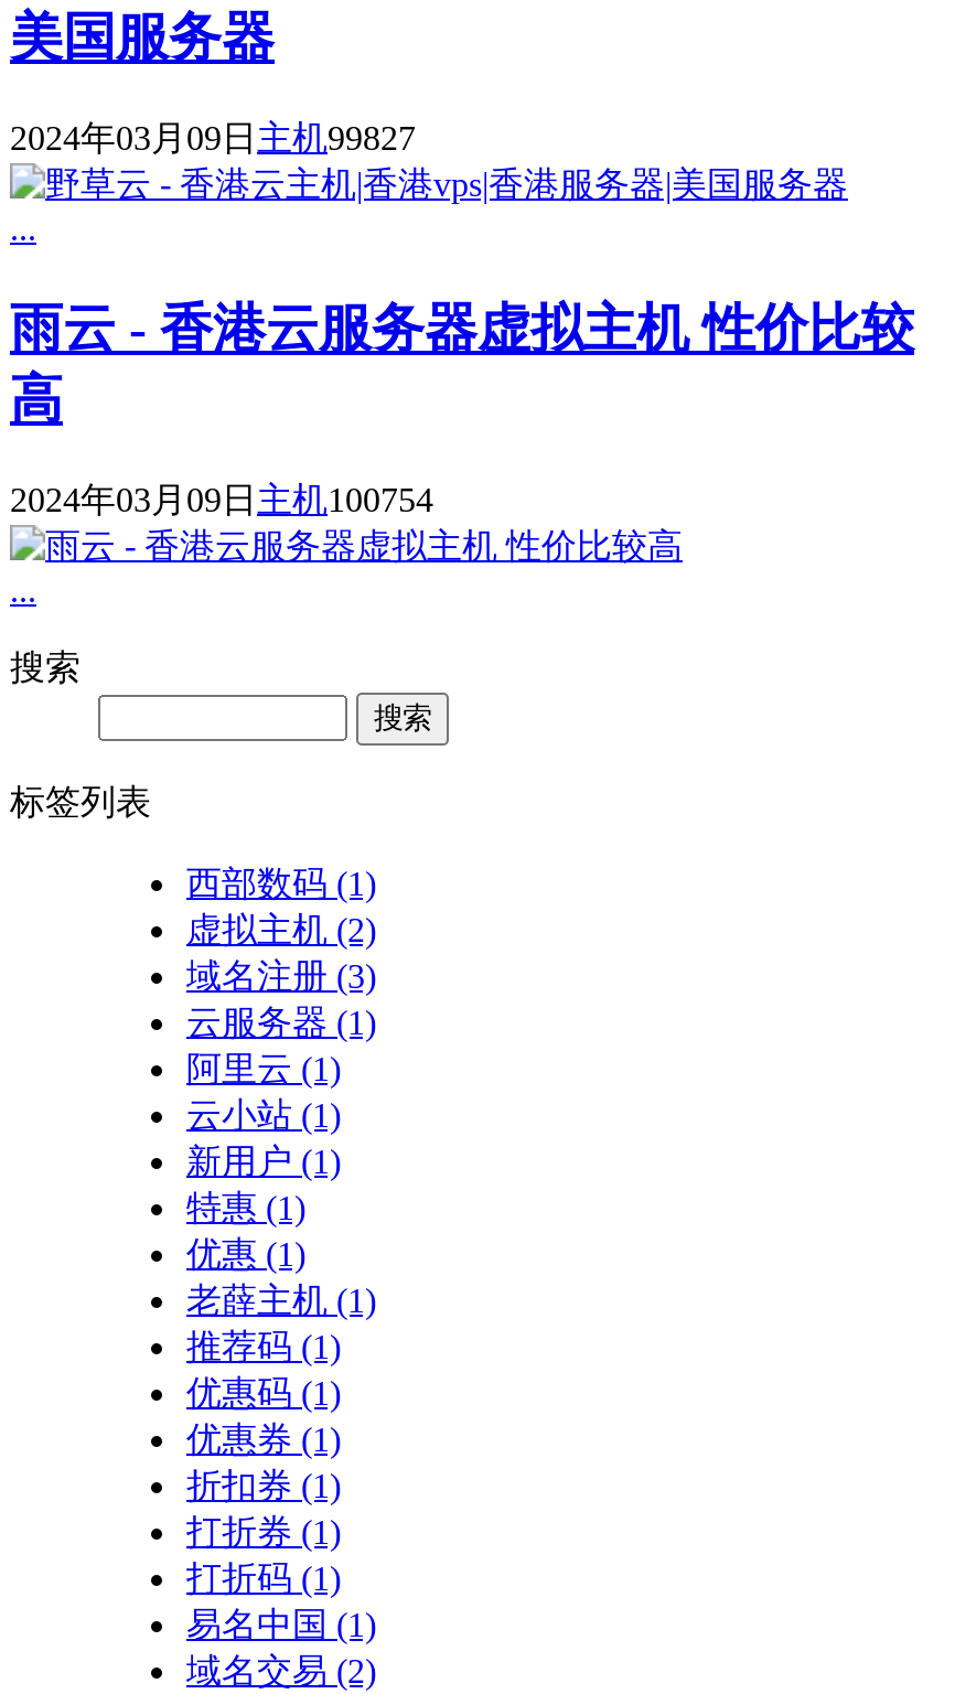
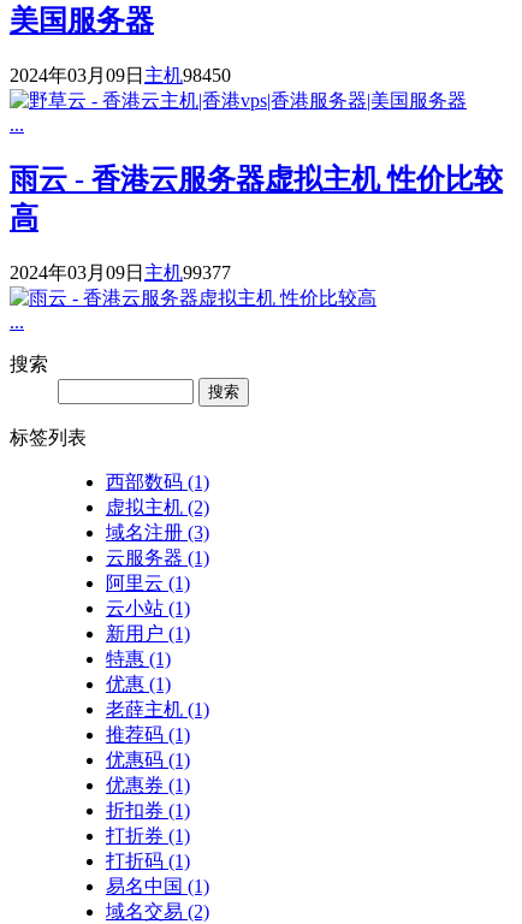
- 2024年03月09日主机99827
+ 2024年03月09日主机98450

- 2024年03月09日主机100754
+ 2024年03月09日主机99377
